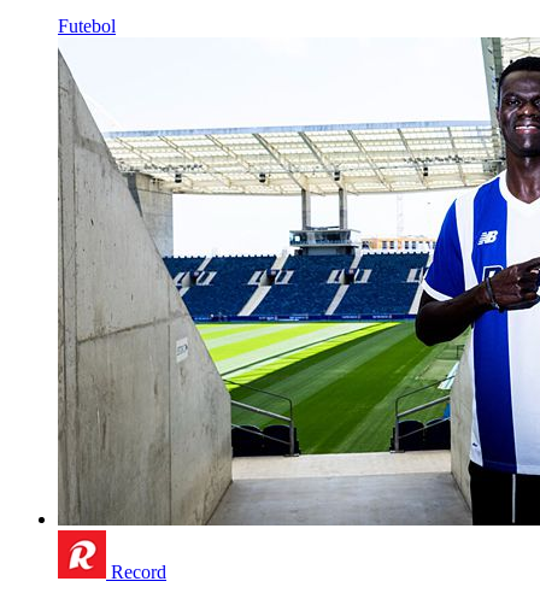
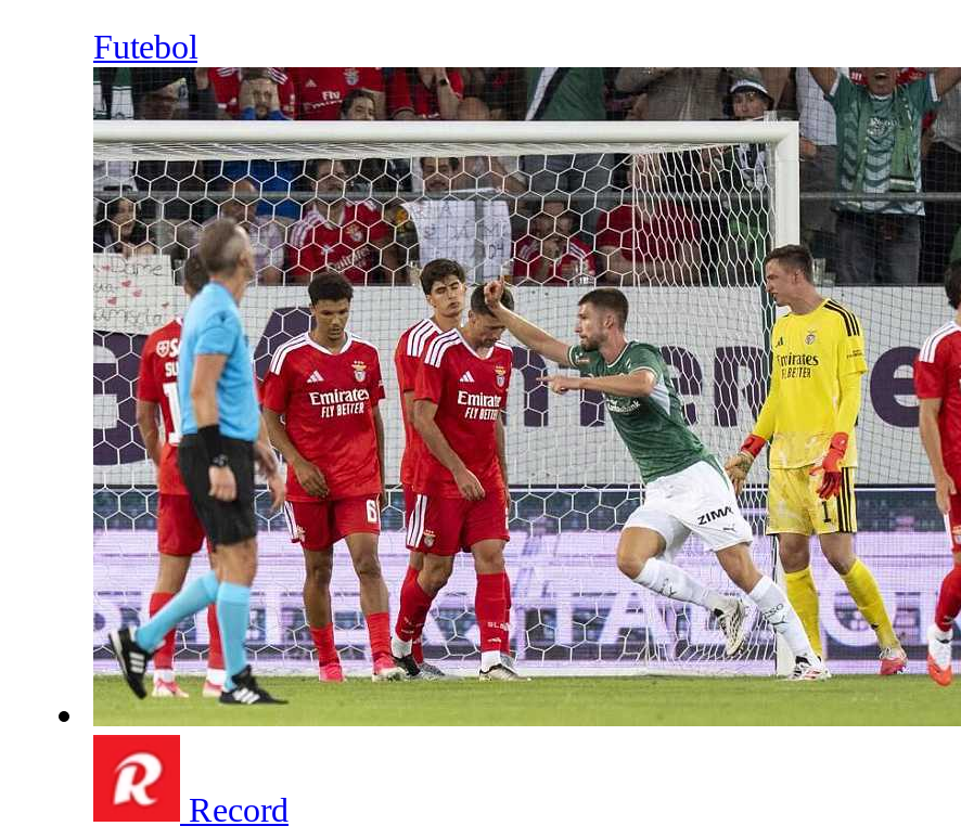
- [image]
+ [image]
